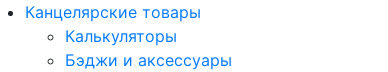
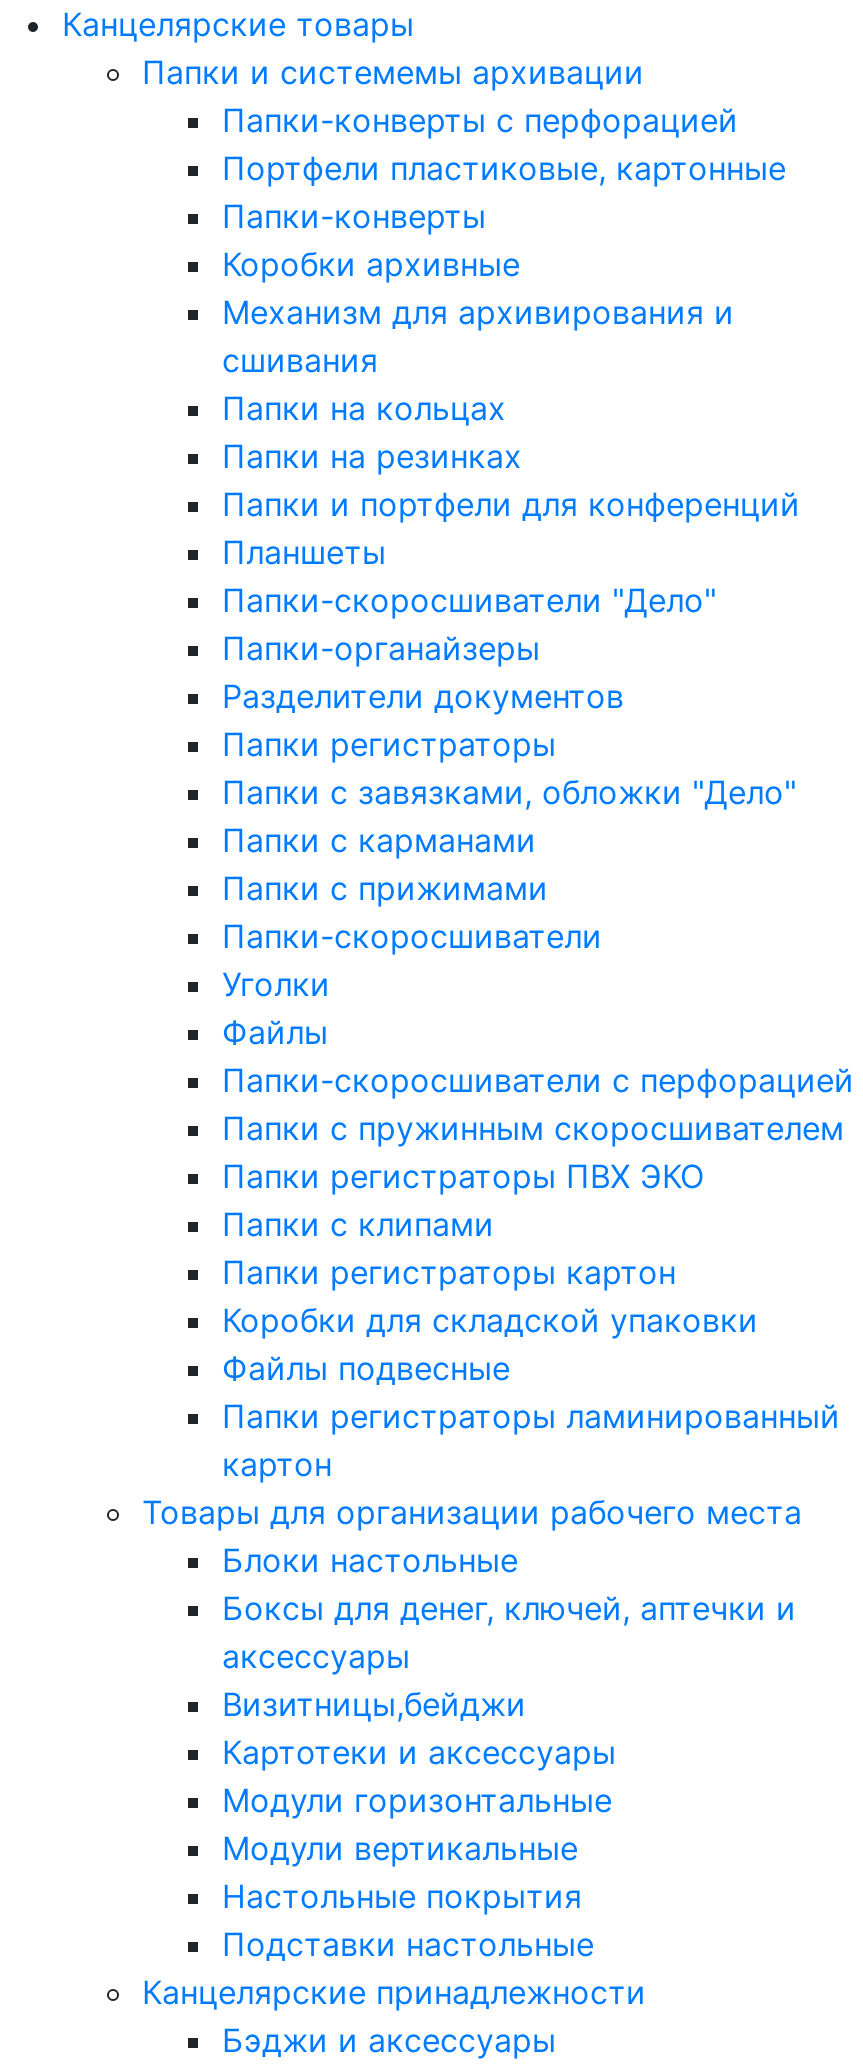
- Калькуляторы
+ Папки и системемы архивации
+ Папки-конверты с перфорацией
+ Портфели пластиковые, картонные
+ Папки-конверты
+ Коробки архивные
+ Механизм для архивирования и
+ сшивания
+ Папки на кольцах
+ Папки на резинках
+ Папки и портфели для конференций
+ Планшеты
+ Папки-скоросшиватели "Дело"
+ Папки-органайзеры
+ Разделители документов
+ Папки регистраторы
+ Папки с завязками, обложки "Дело"
+ Папки с карманами
+ Папки с прижимами
+ Папки-скоросшиватели
+ Уголки
+ Файлы
+ Папки-скоросшиватели с перфорацией
+ Папки с пружинным скоросшивателем
+ Папки регистраторы ПВХ ЭКО
+ Папки с клипами
+ Папки регистраторы картон
+ Коробки для складской упаковки
+ Файлы подвесные
+ Папки регистраторы ламинированный
+ картон
+ Товары для организации рабочего места
+ Блоки настольные
+ Боксы для денег, ключей, аптечки и
+ аксессуары
+ Визитницы,бейджи
+ Картотеки и аксессуары
+ Модули горизонтальные
+ Модули вертикальные
+ Настольные покрытия
+ Подставки настольные
+ Канцелярские принадлежности
